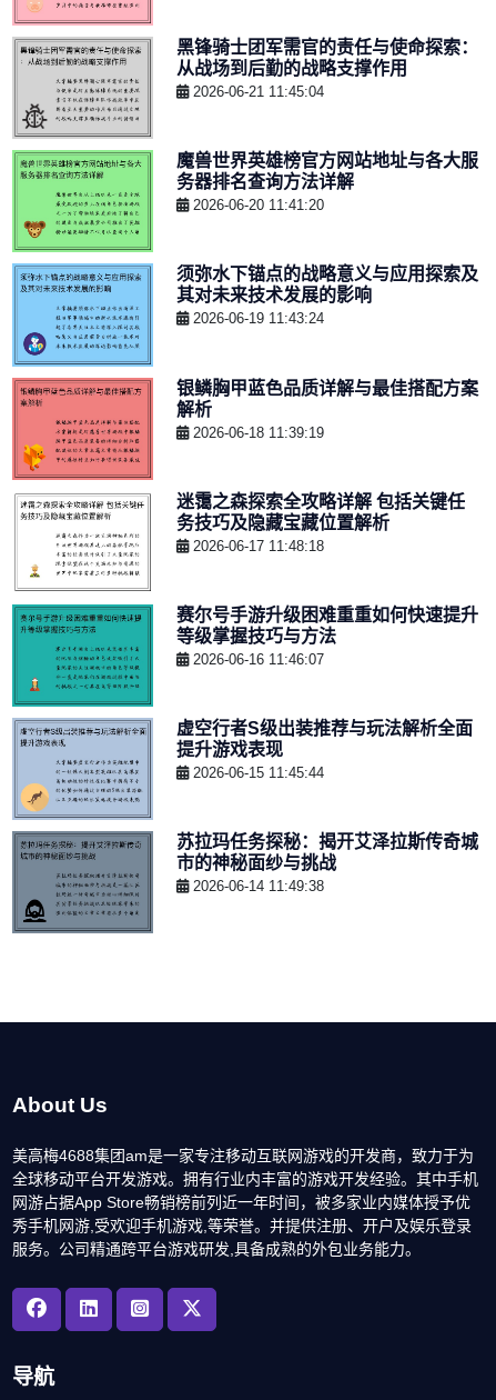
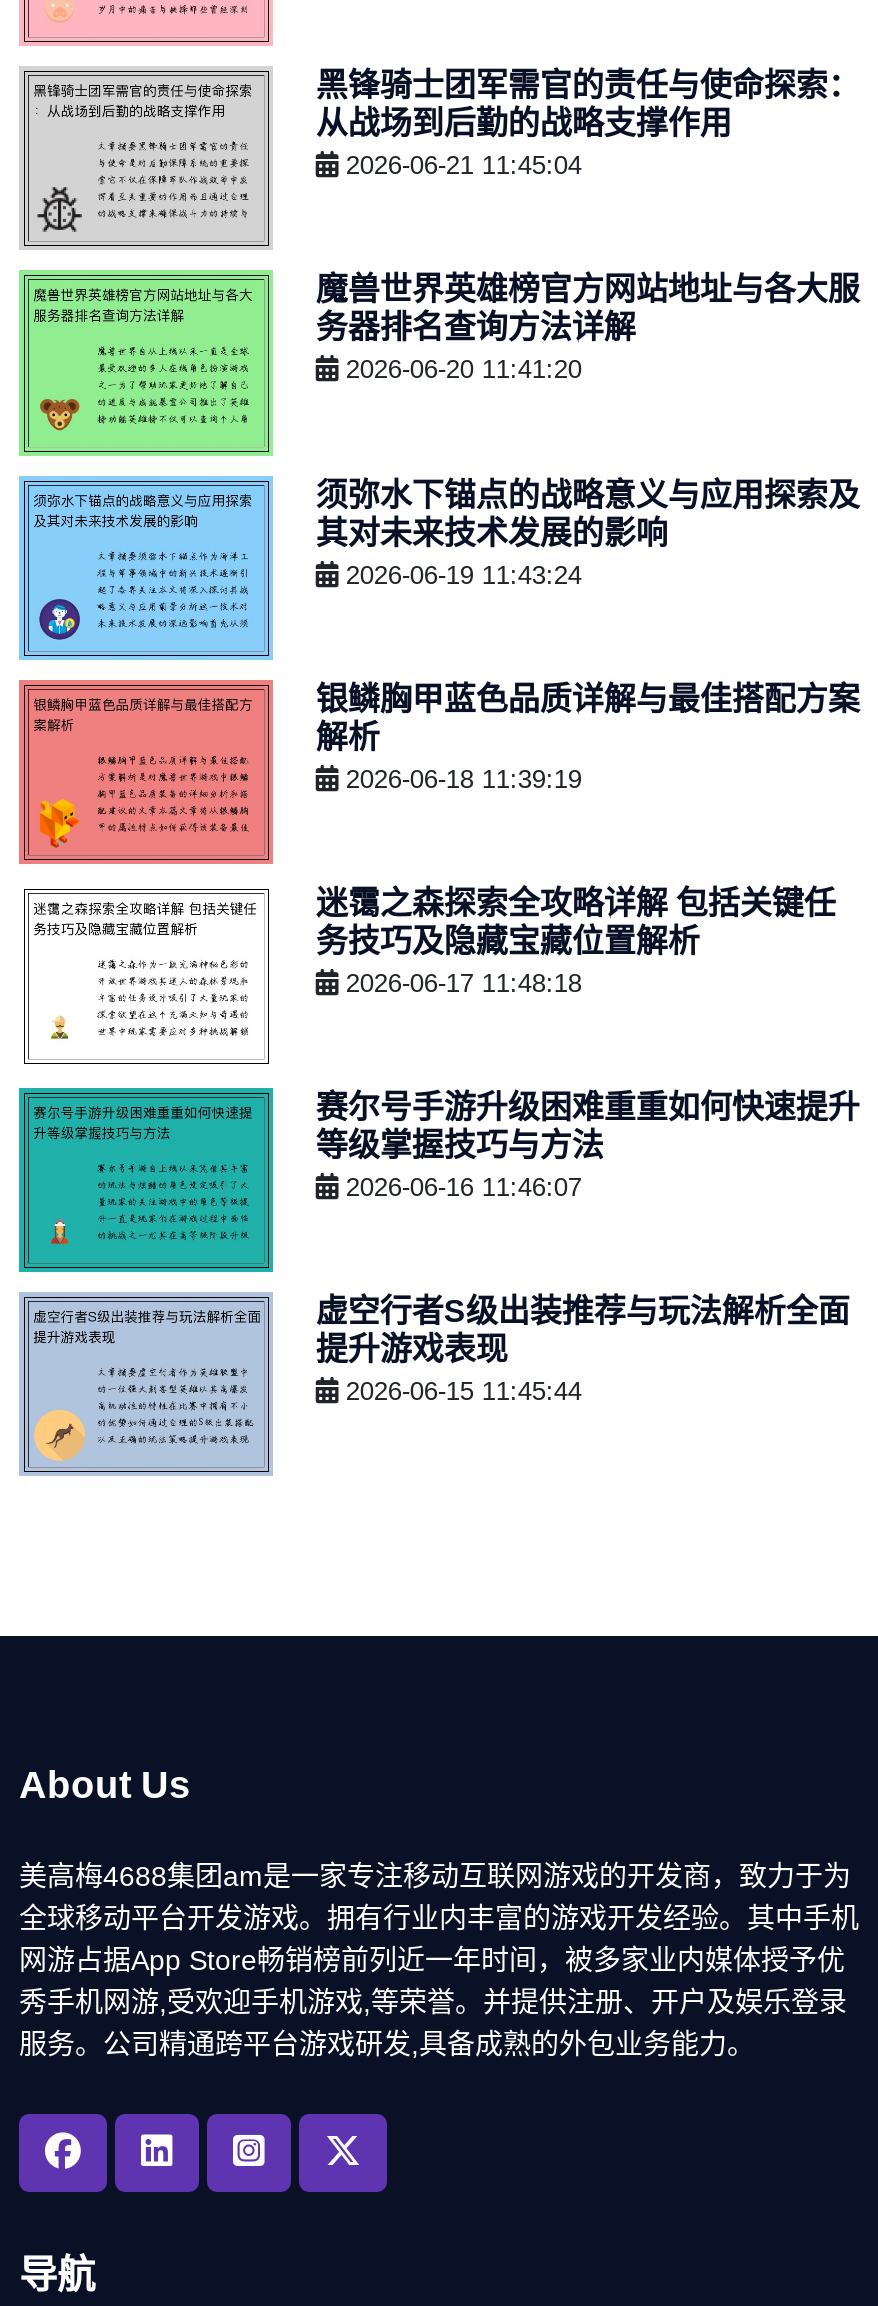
- [image]
- 苏拉玛任务探秘：揭开艾泽拉斯传奇城
- 市的神秘面纱与挑战
- 2026-06-14 11:49:38
